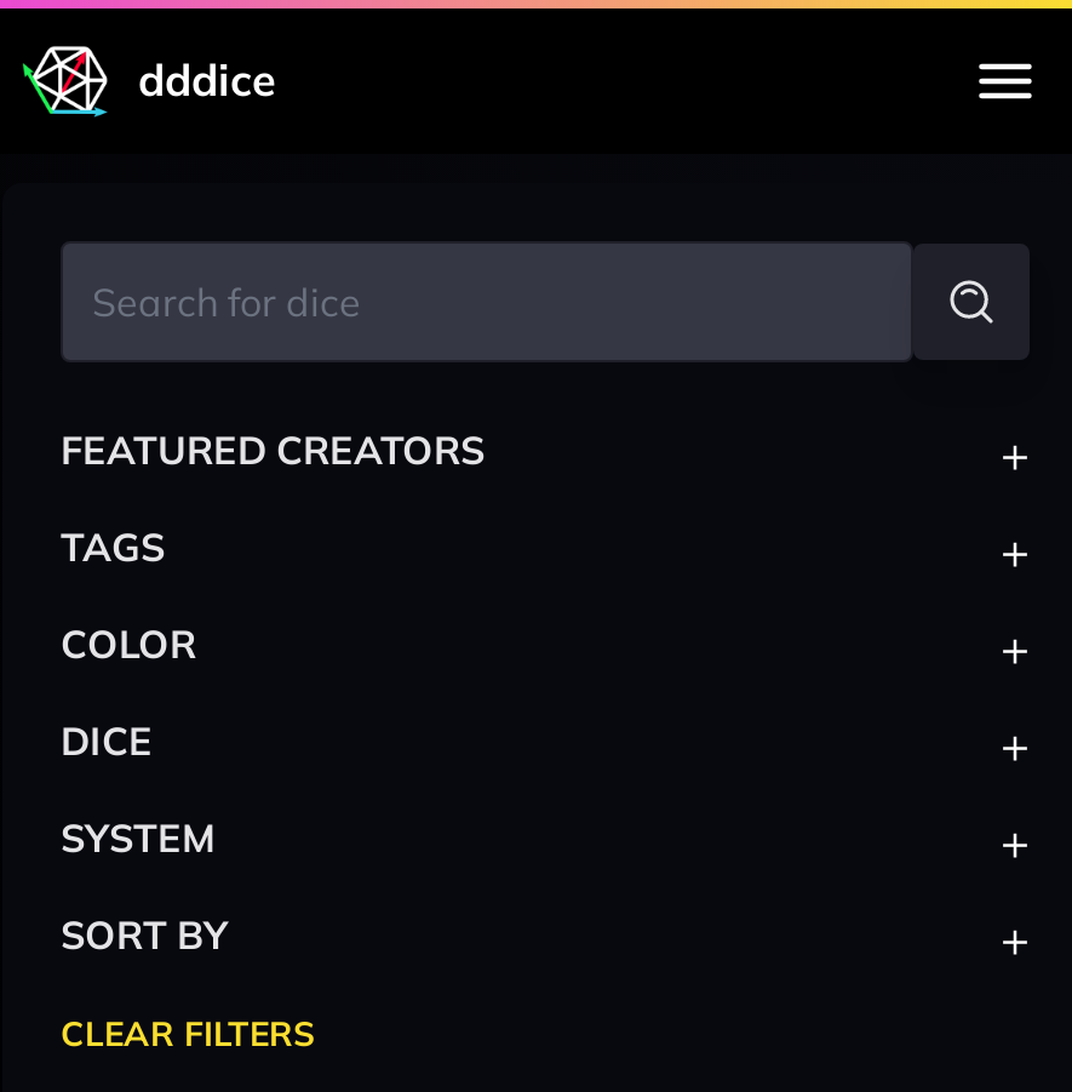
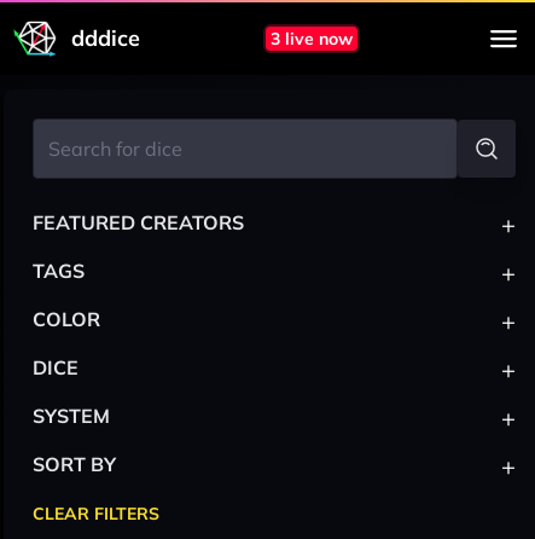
+ 3 live now
